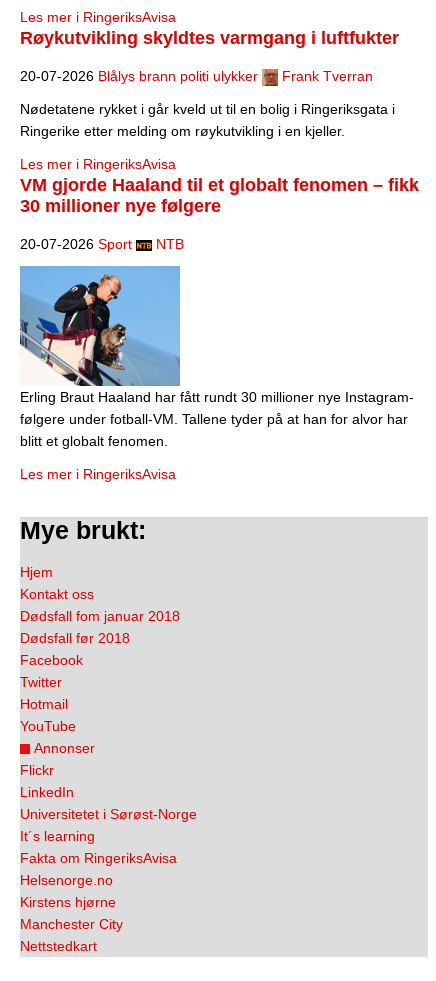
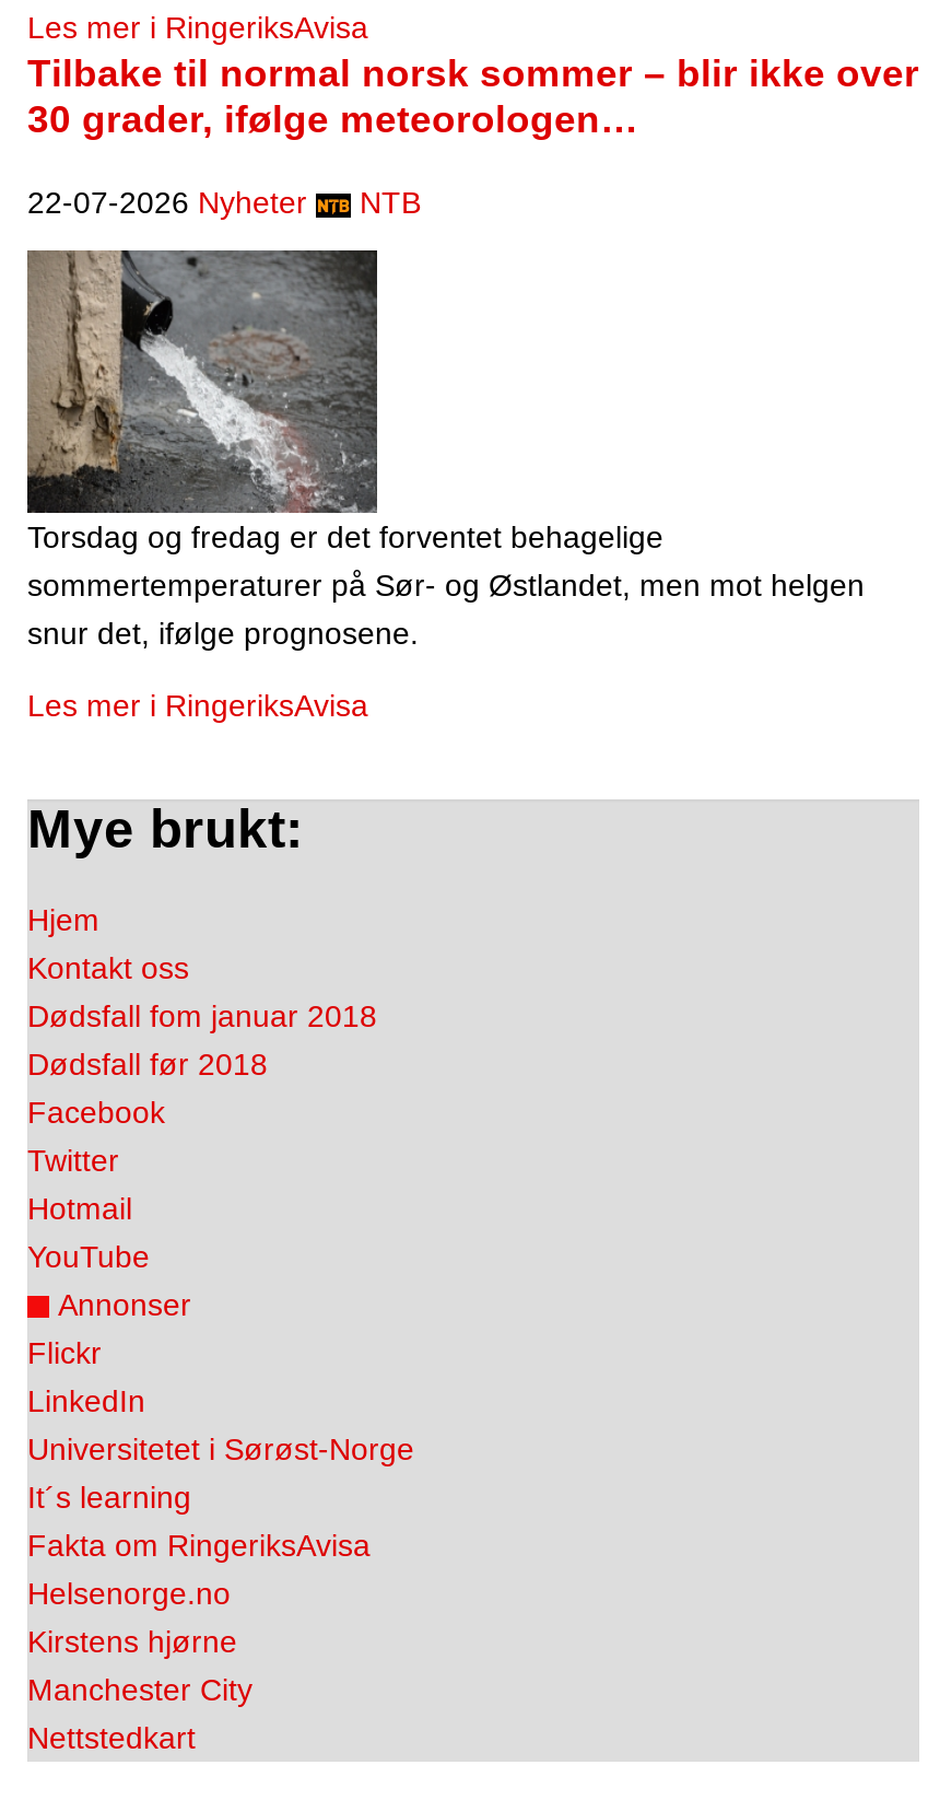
- Røykutvikling skyldtes varmgang i luftfukter
- 20-07-2026 Blålys brann politi ulykker
- Frank Tverran
- Nødetatene rykket i går kveld ut til en bolig i Ringeriksgata i
- Ringerike etter melding om røykutvikling i en kjeller.
- Les mer i RingeriksAvisa
- VM gjorde Haaland til et globalt fenomen – fikk
- 30 millioner nye følgere
- 20-07-2026 Sport
+ Tilbake til normal norsk sommer – blir ikke over
+ 30 grader, ifølge meteorologen…
+ 22-07-2026 Nyheter

- [image]
- Erling Braut Haaland har fått rundt 30 millioner nye Instagram-
- følgere under fotball-VM. Tallene tyder på at han for alvor har
- blitt et globalt fenomen.
+ [image]
+ Torsdag og fredag er det forventet behagelige
+ sommertemperaturer på Sør- og Østlandet, men mot helgen
+ snur det, ifølge prognosene.
